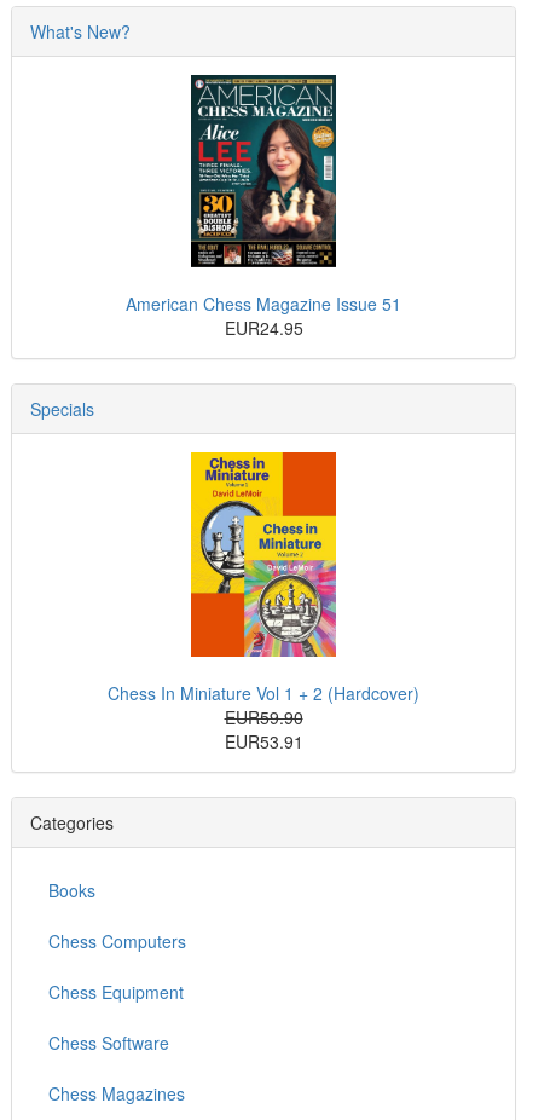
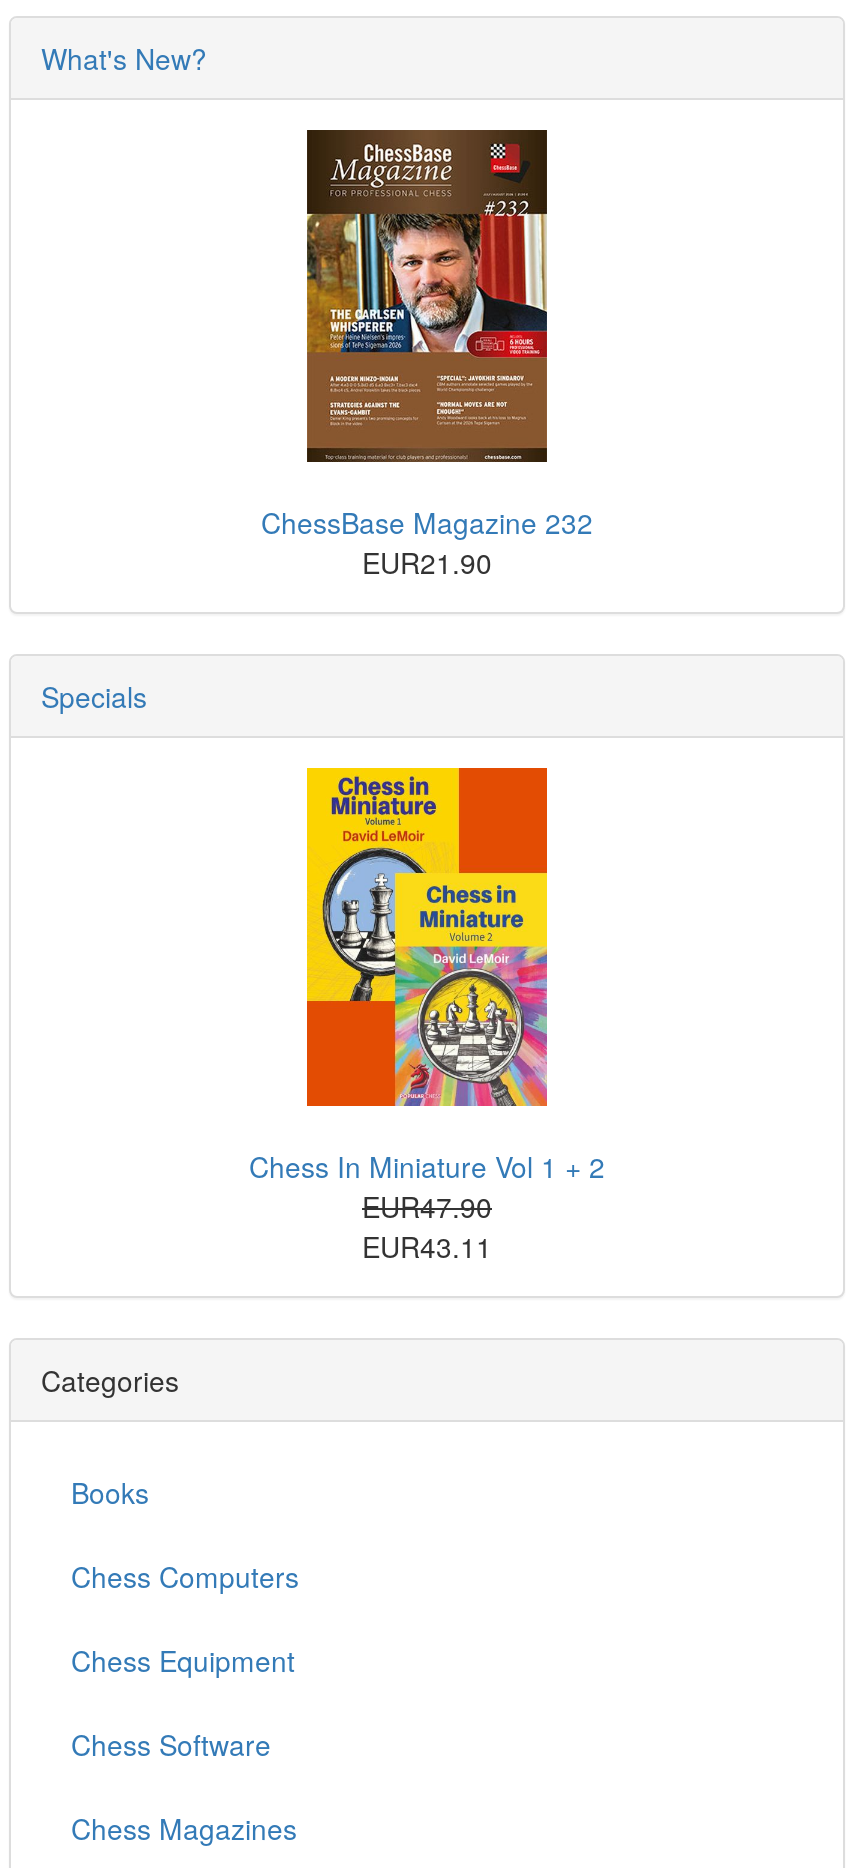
- [image]
- American Chess Magazine Issue 51
- EUR24.95
+ [image]
+ ChessBase Magazine 232
+ EUR21.90

- Chess In Miniature Vol 1 + 2 (Hardcover)
- EUR59.90
- EUR53.91
+ Chess In Miniature Vol 1 + 2
+ EUR47.90
+ EUR43.11
